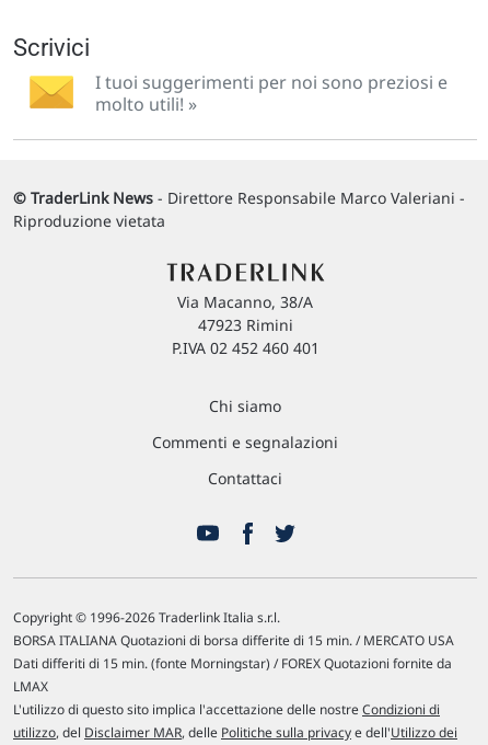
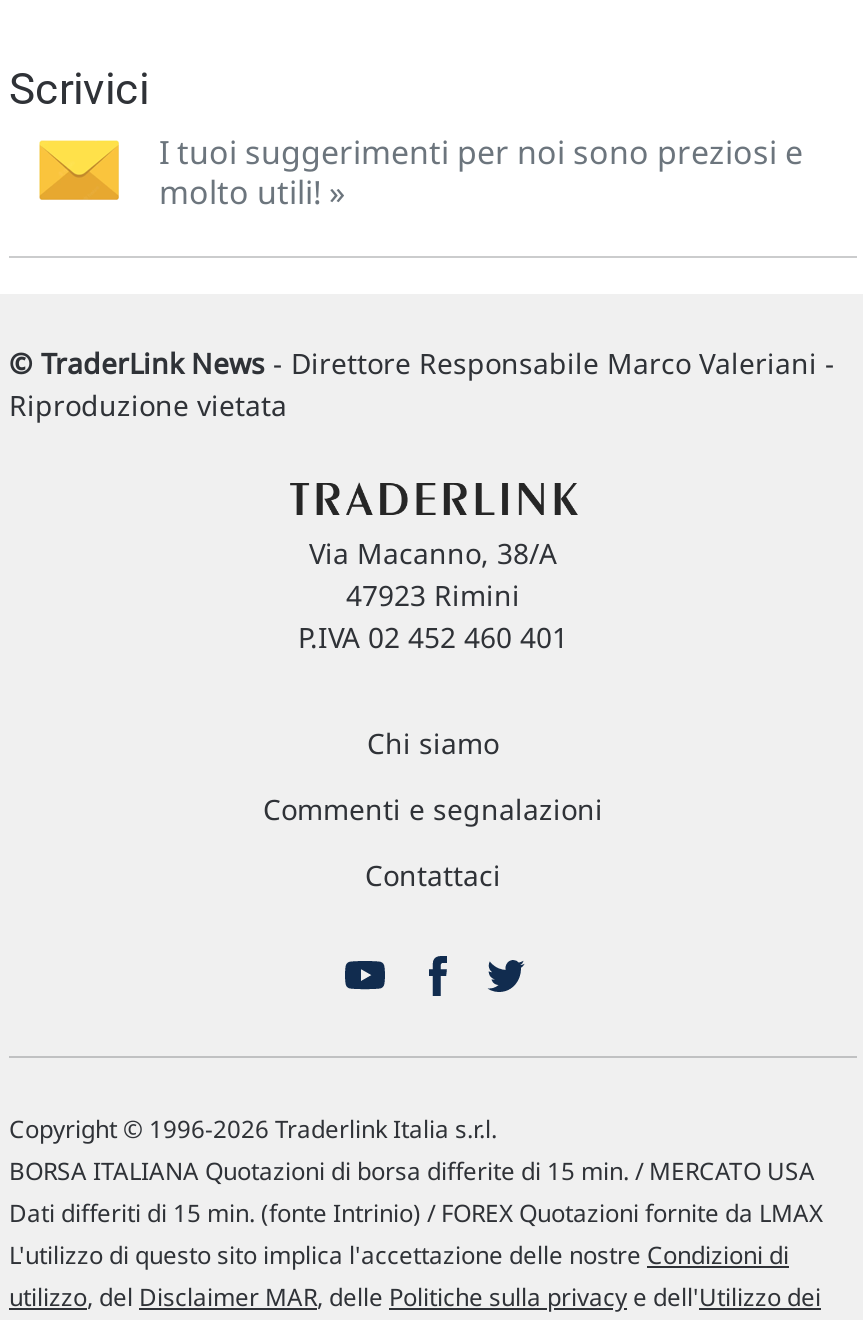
- Dati differiti di 15 min. (fonte Morningstar) / FOREX Quotazioni fornite da
- LMAX
+ Dati differiti di 15 min. (fonte Intrinio) / FOREX Quotazioni fornite da LMAX
